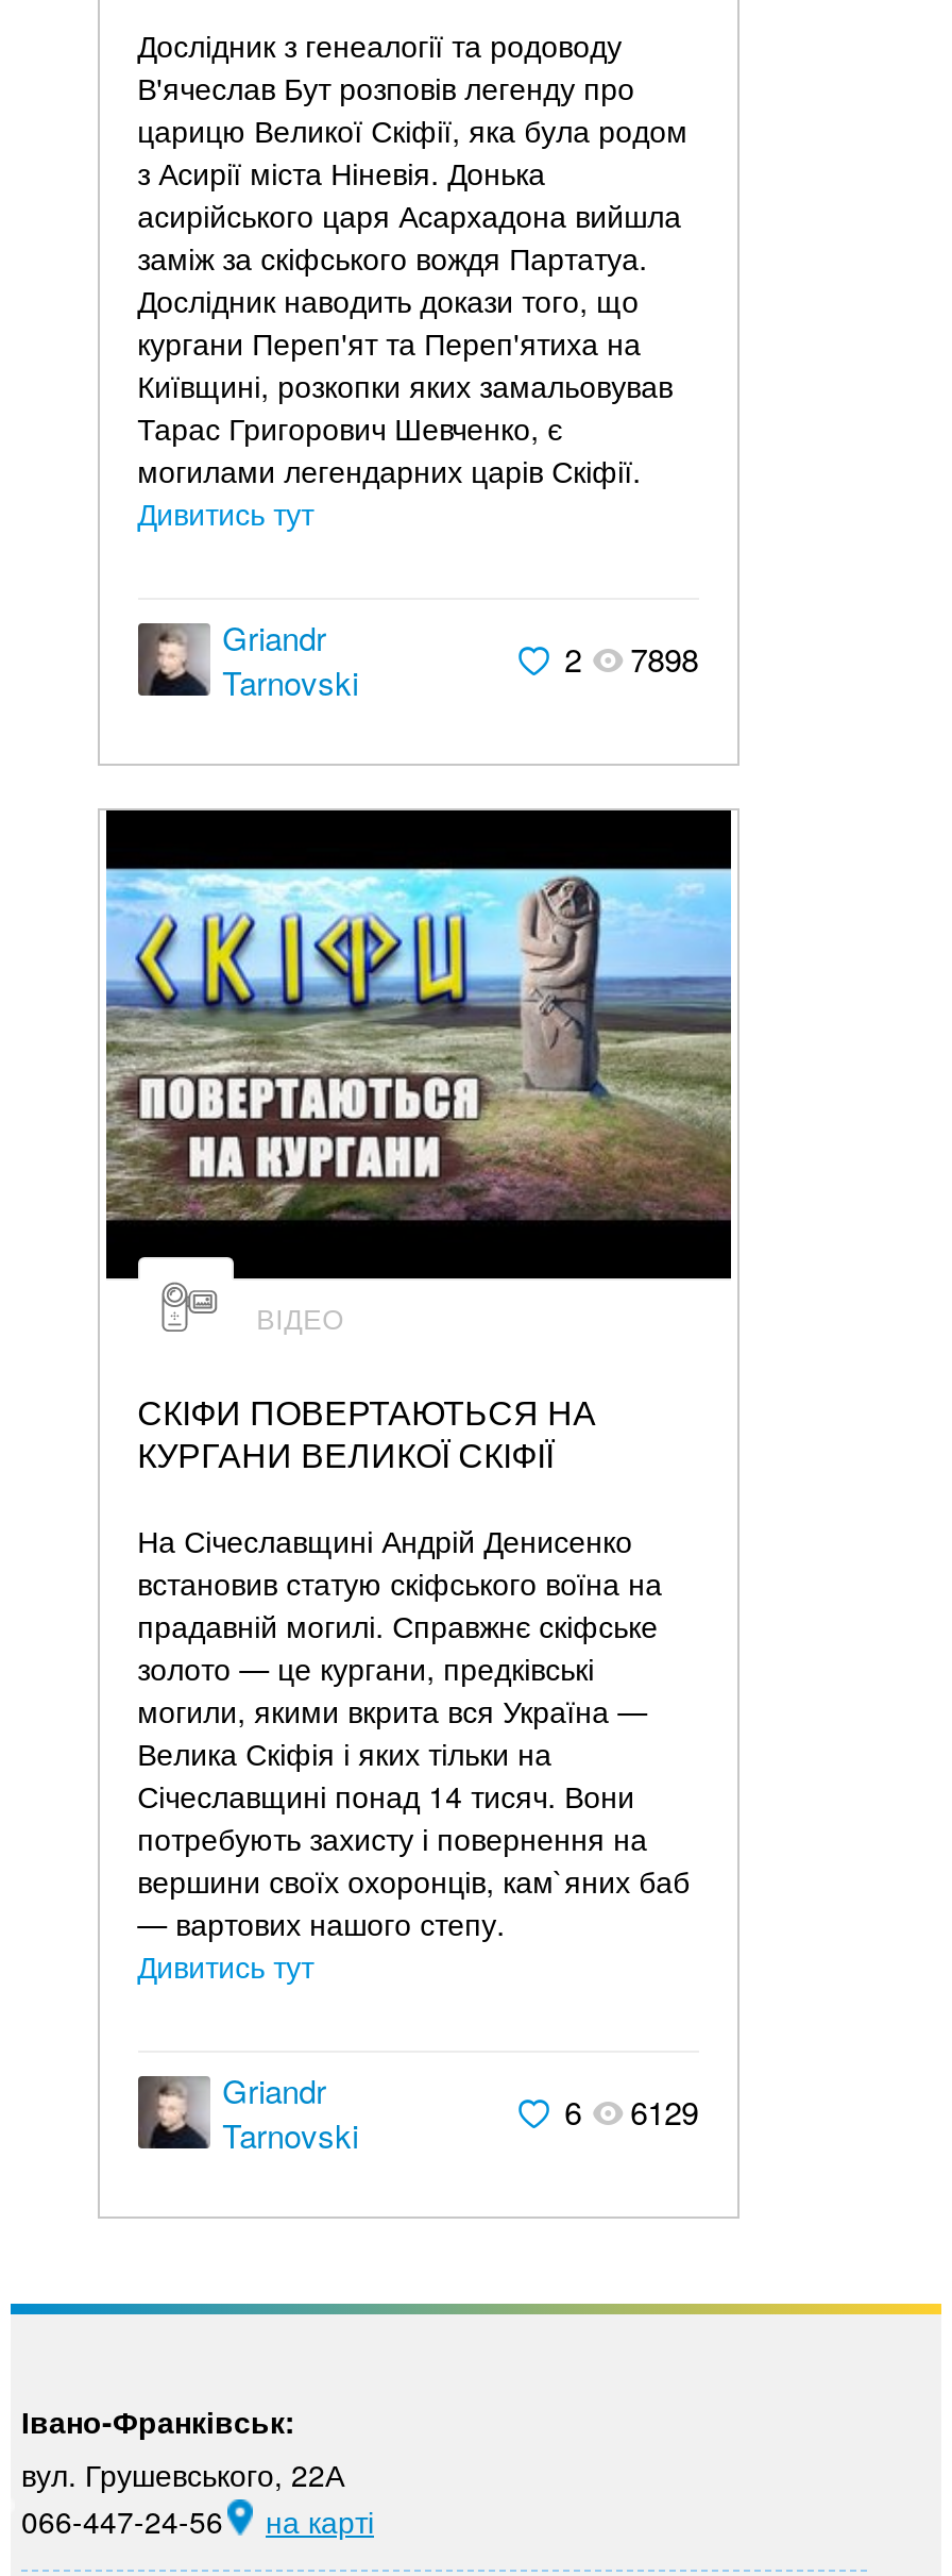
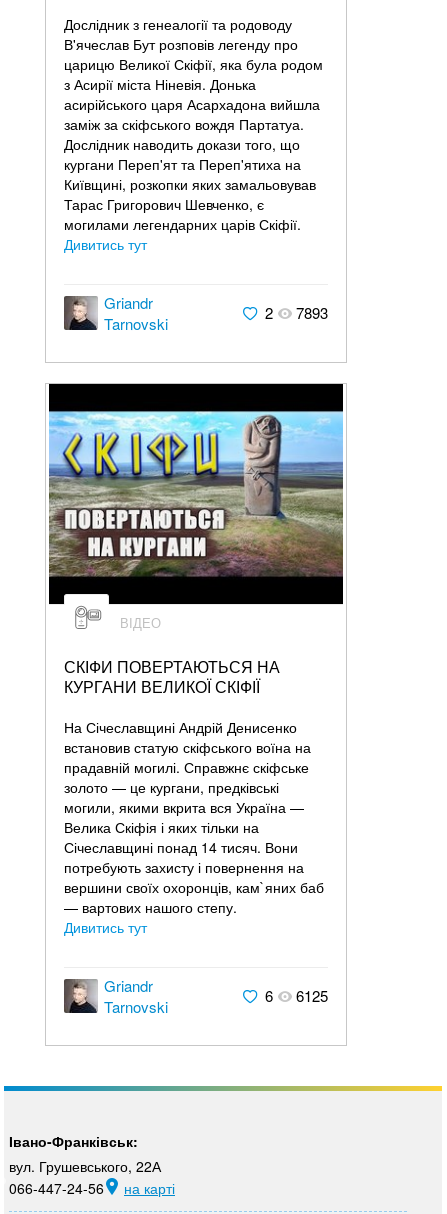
- 2 7898
+ 2 7893

- 6 6129
+ 6 6125
